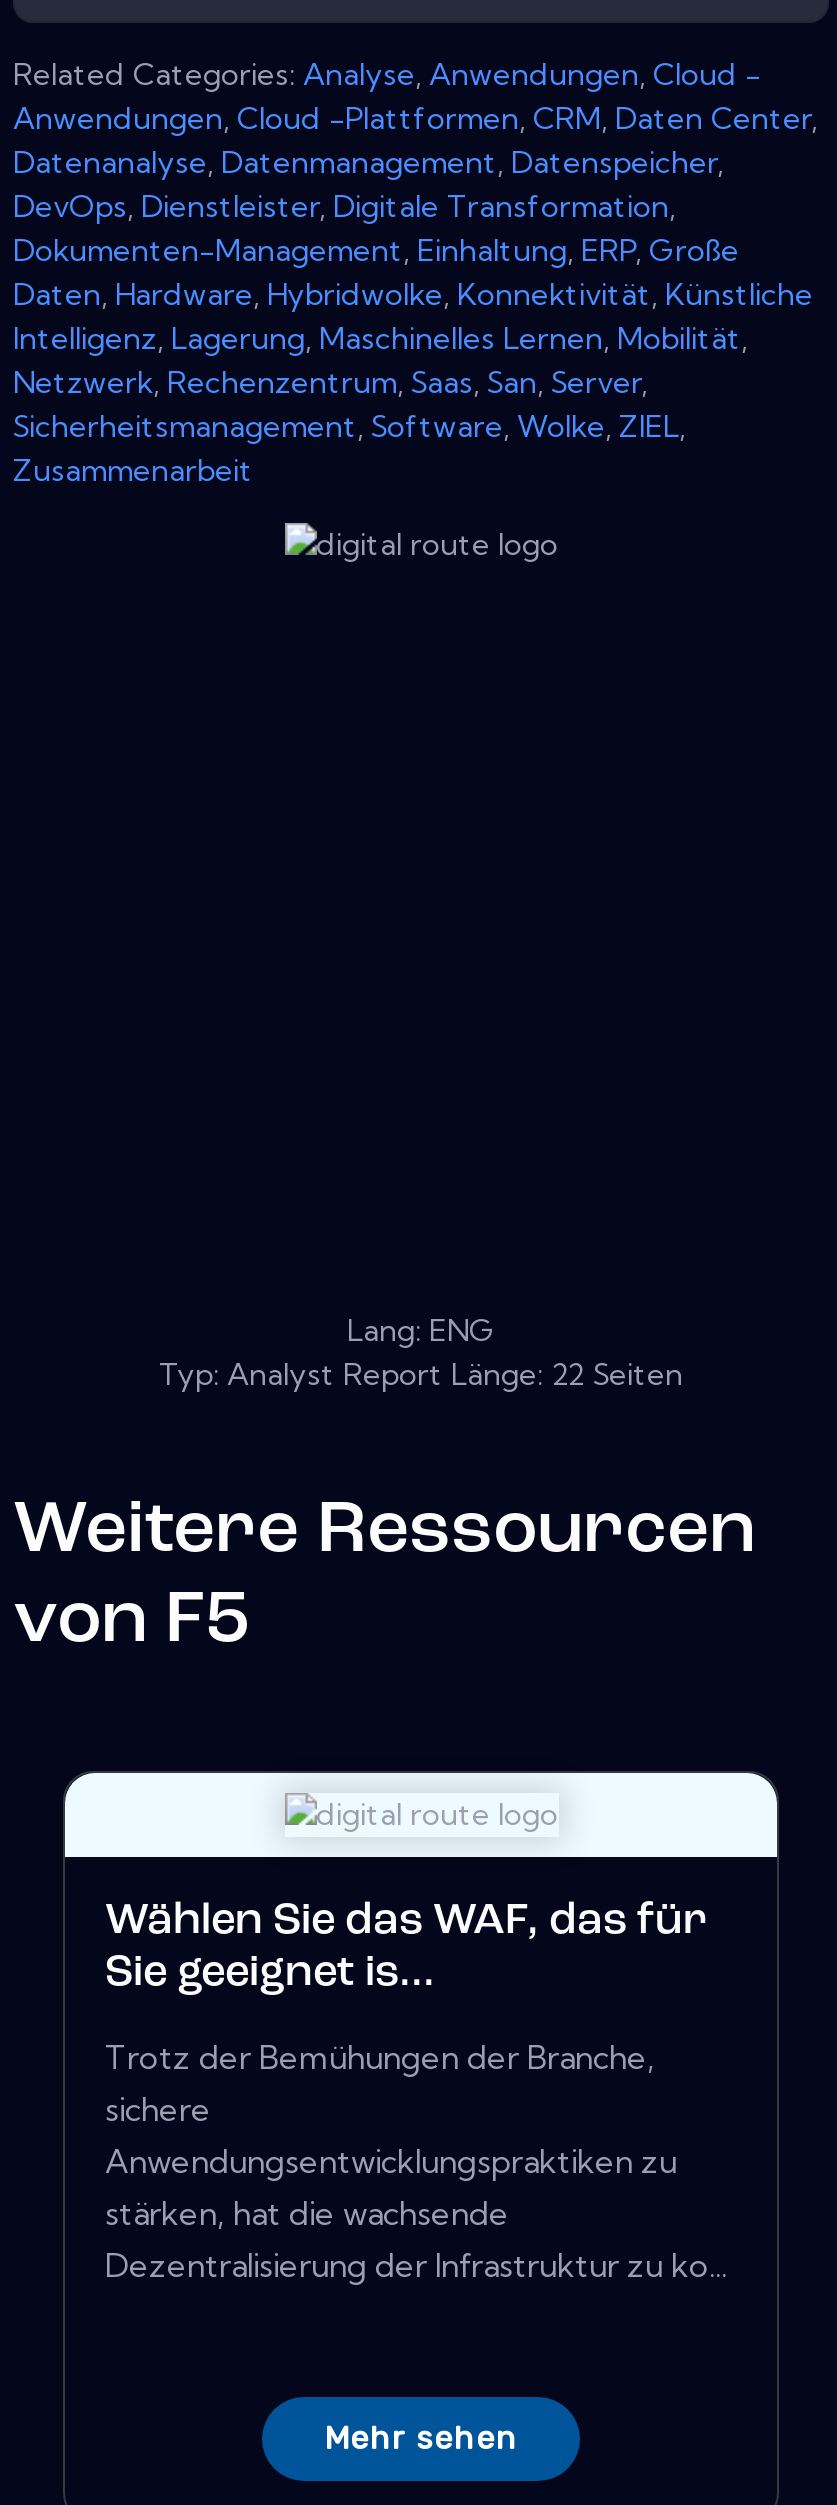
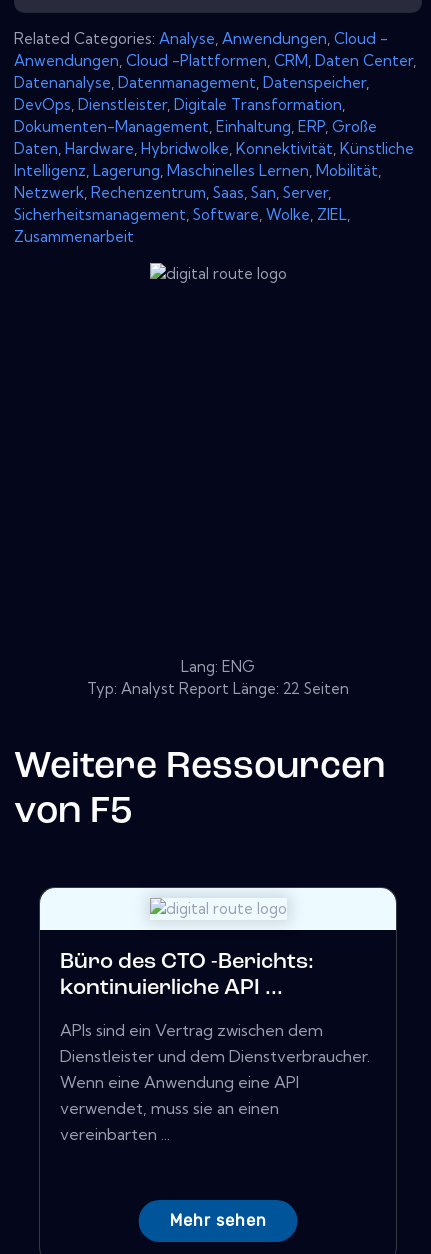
- Wählen Sie das WAF, das für
- Sie geeignet is...
+ Büro des CTO -Berichts:
+ kontinuierliche API ...

- Trotz der Bemühungen der Branche,
- sichere
- Anwendungsentwicklungspraktiken zu
- stärken, hat die wachsende
- Dezentralisierung der Infrastruktur zu ko...
+ APIs sind ein Vertrag zwischen dem
+ Dienstleister und dem Dienstverbraucher.
+ Wenn eine Anwendung eine API
+ verwendet, muss sie an einen
+ vereinbarten ...
